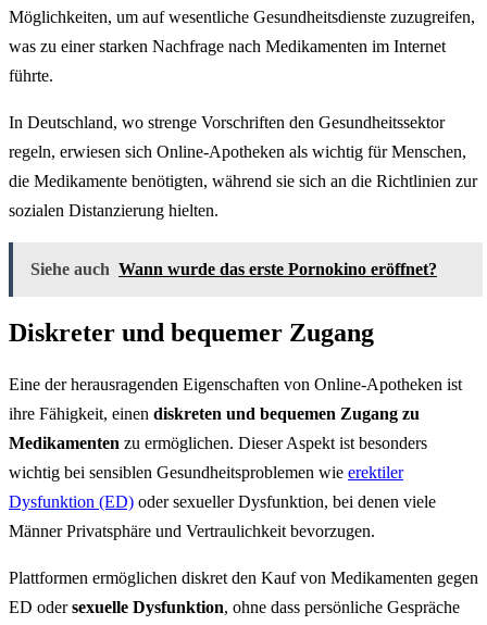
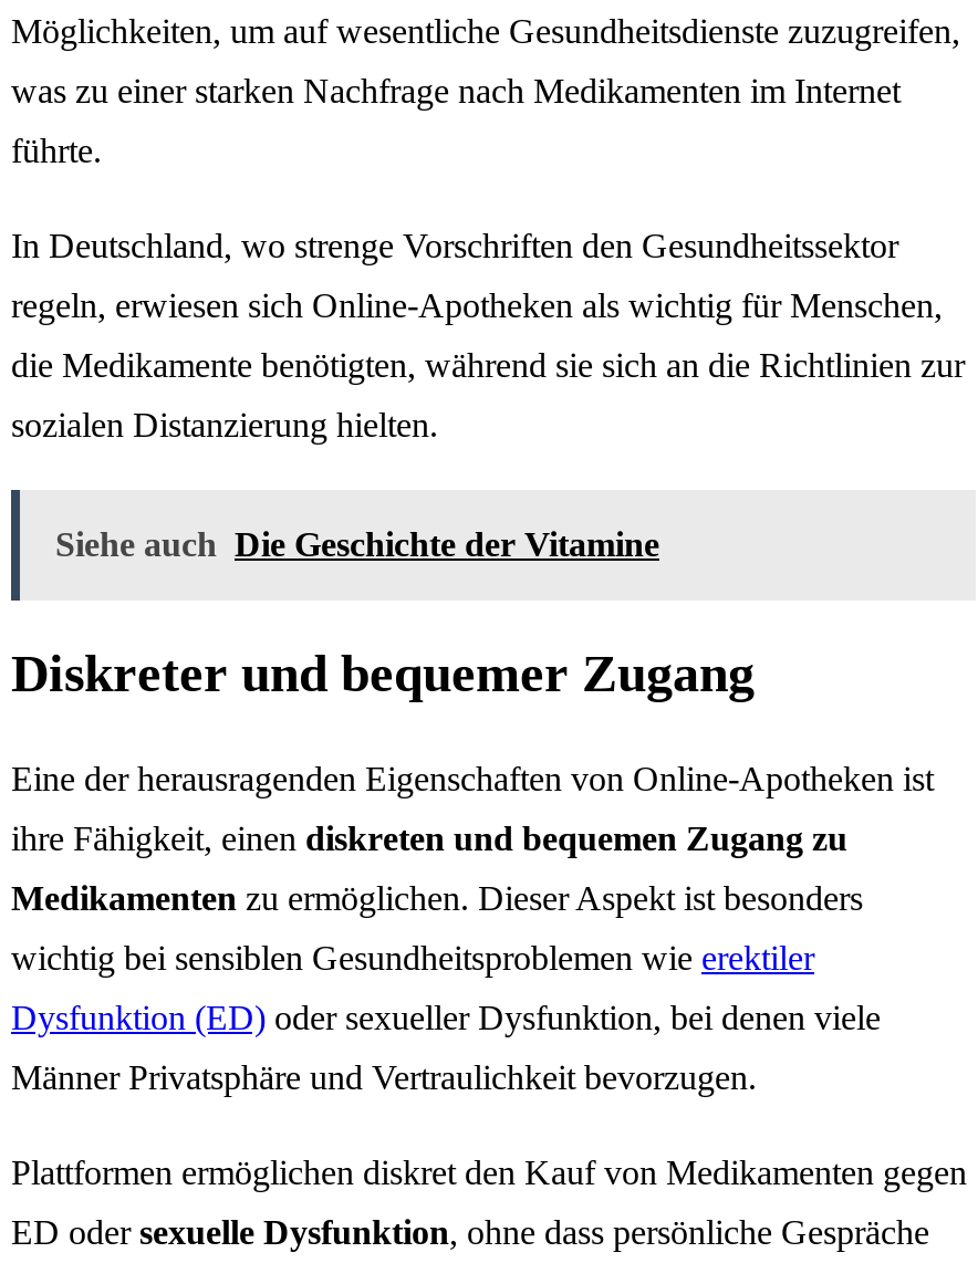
- Siehe auch Wann wurde das erste Pornokino eröffnet?
+ Siehe auch Die Geschichte der Vitamine
